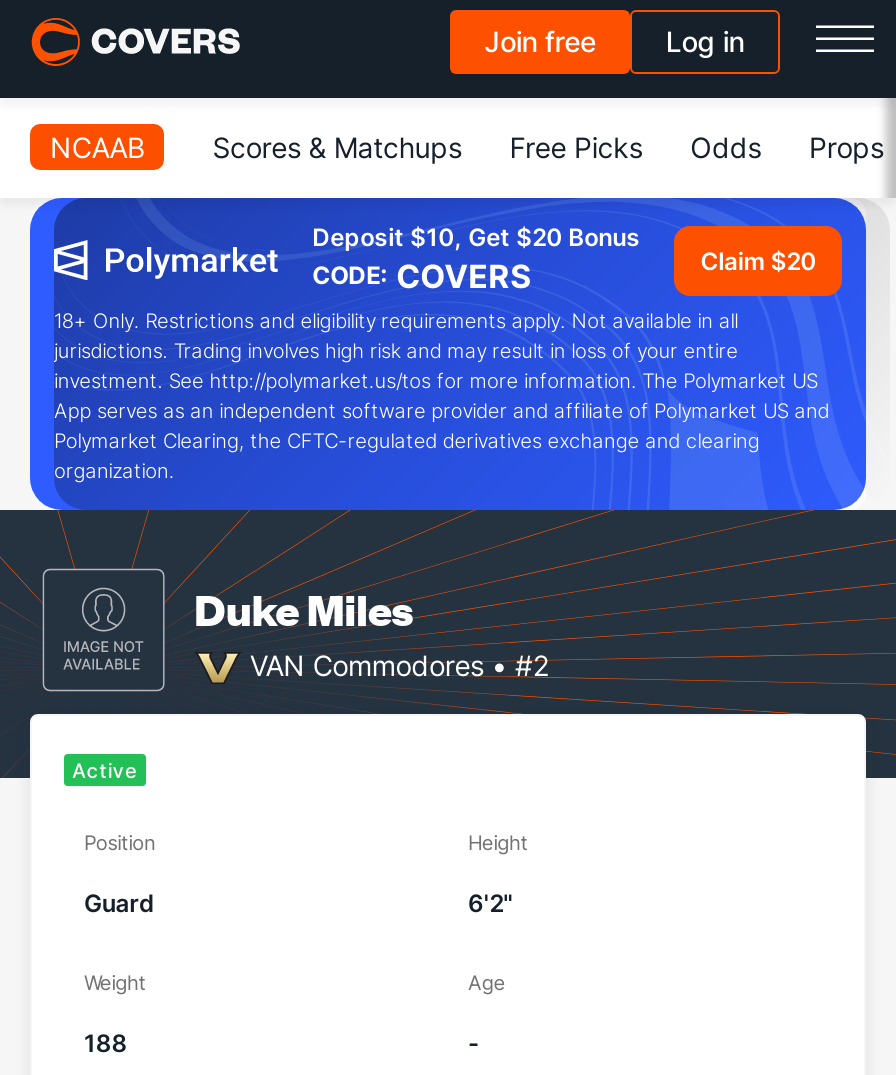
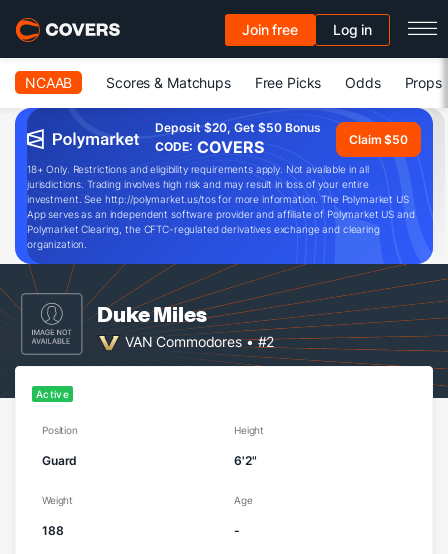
- Deposit $10, Get $20 Bonus
+ Deposit $20, Get $50 Bonus

- Claim $20
+ Claim $50
